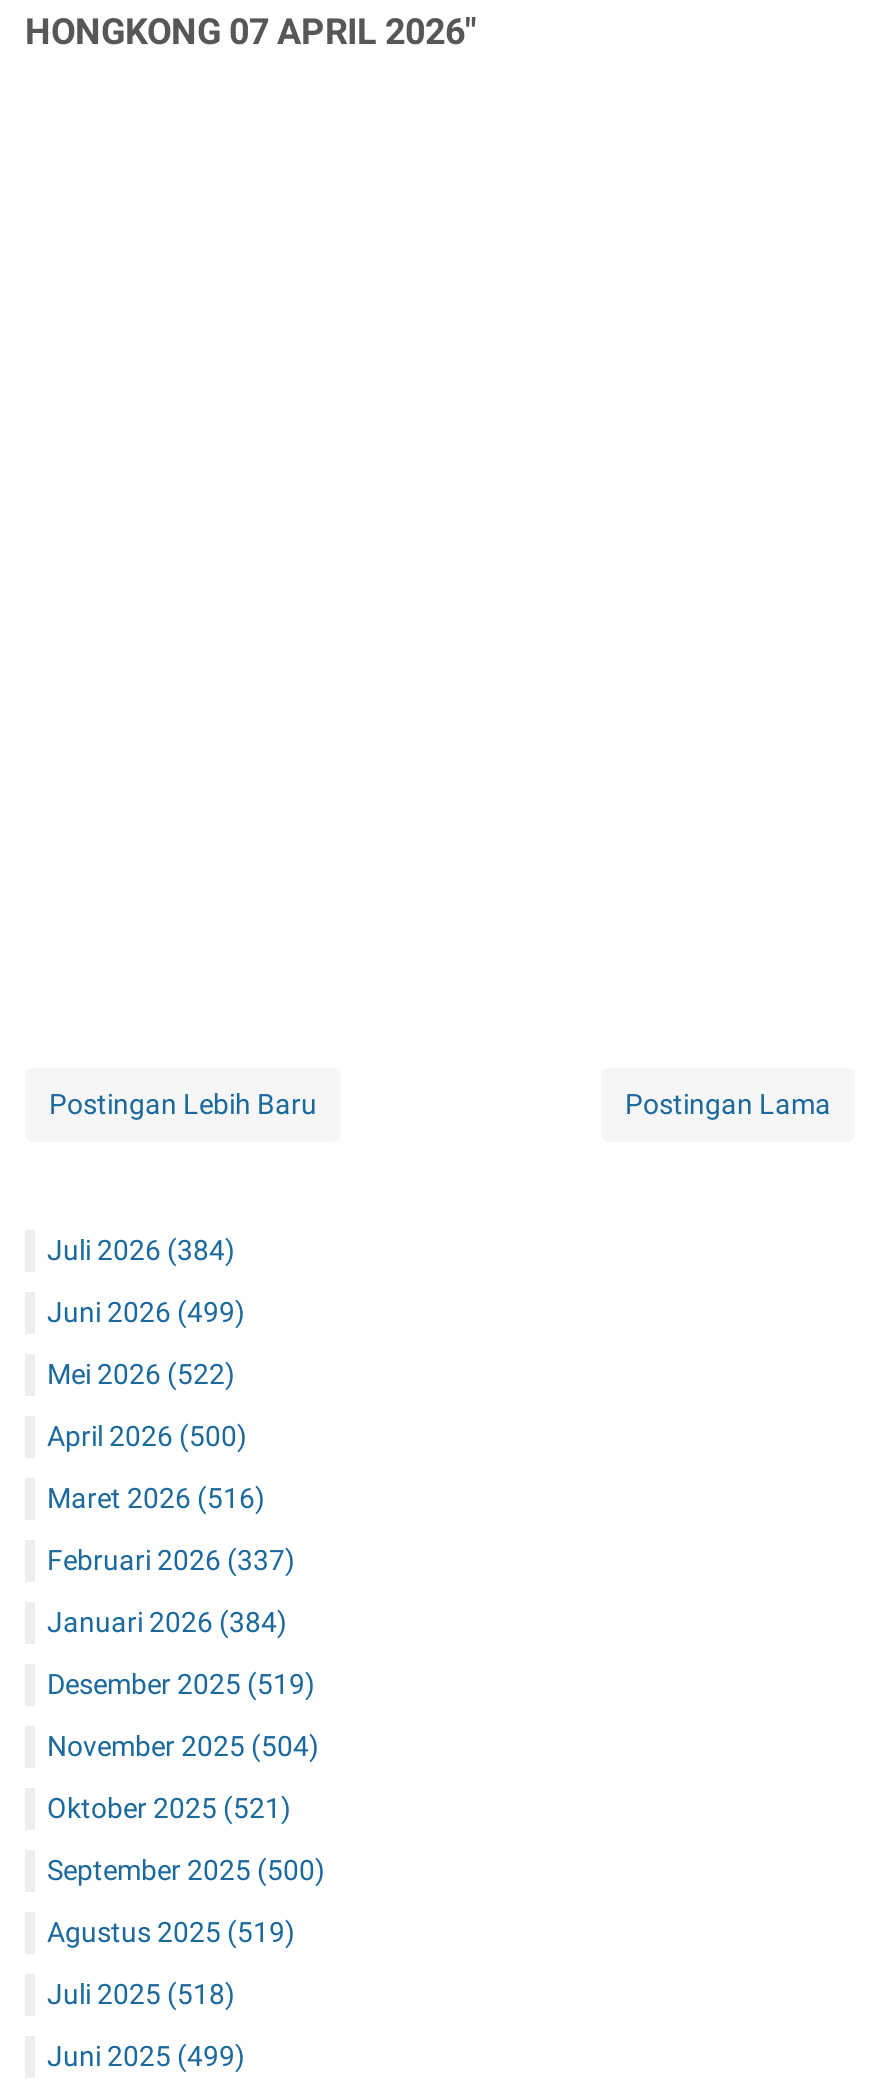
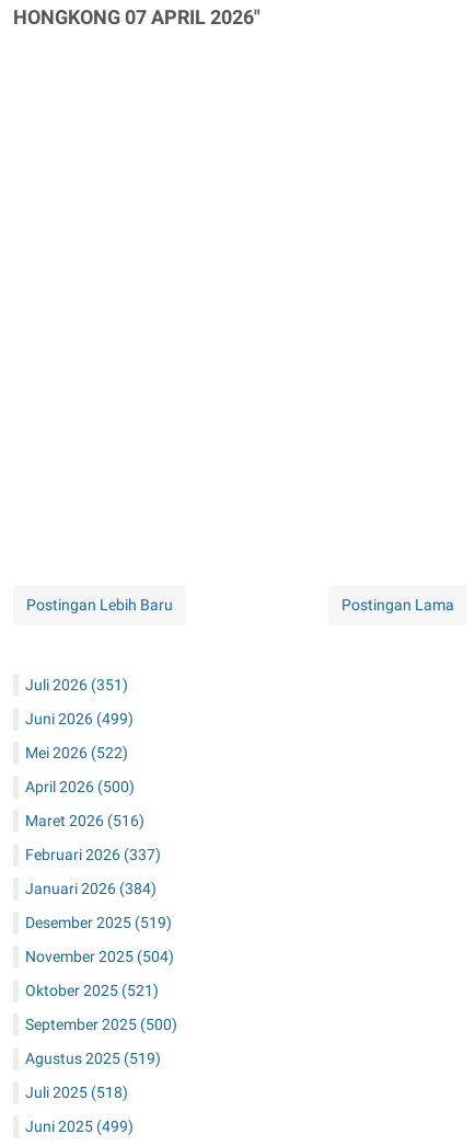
- Juli 2026 (384)
+ Juli 2026 (351)
